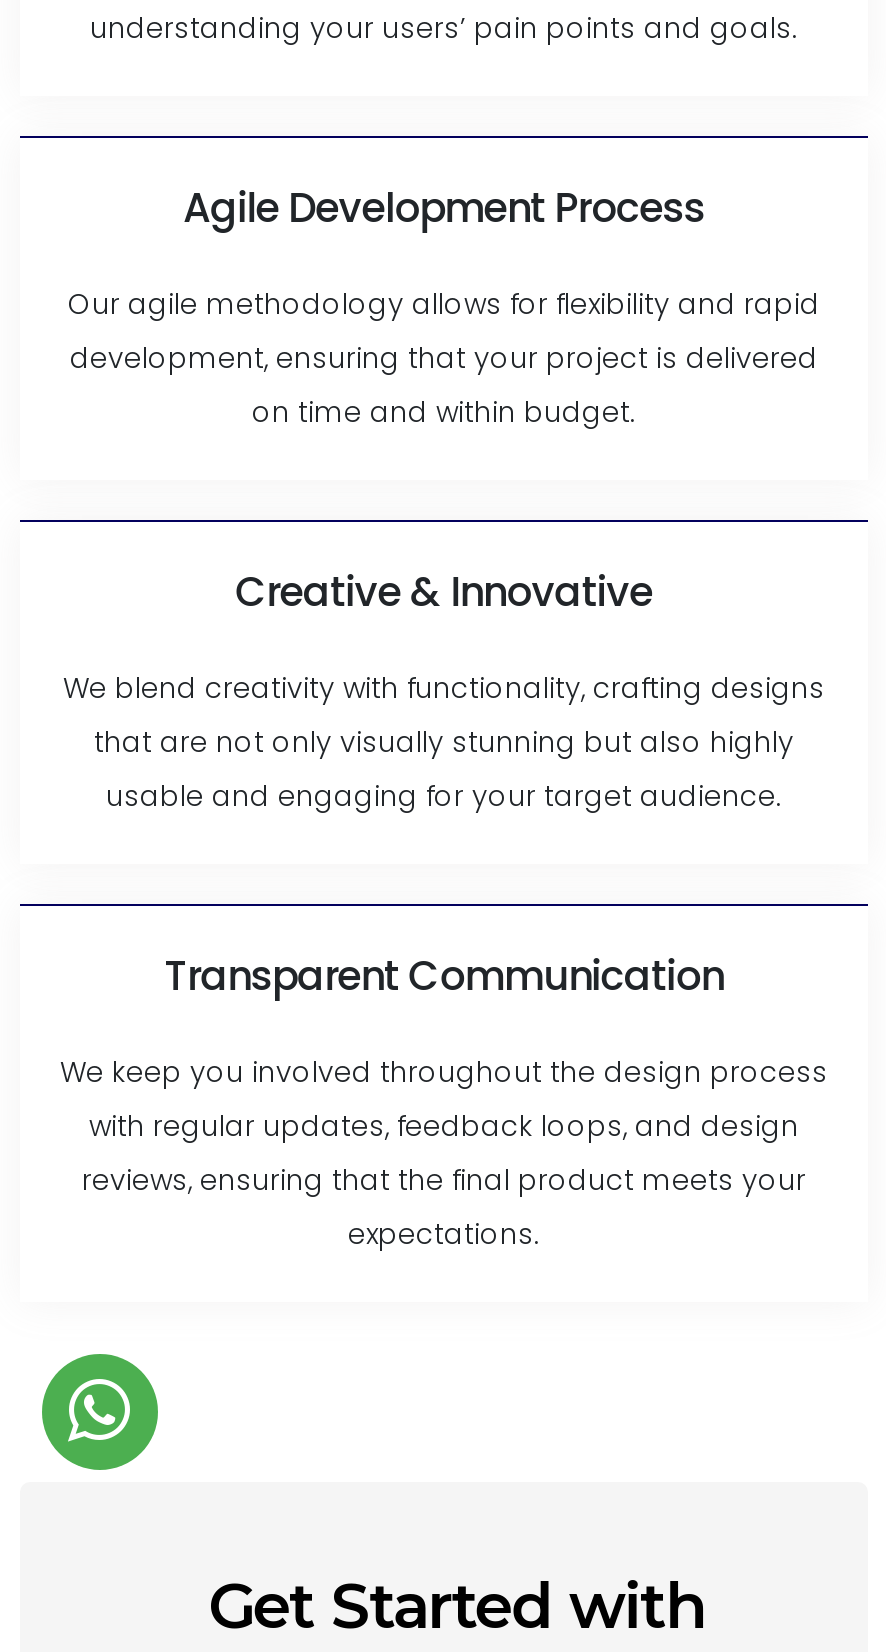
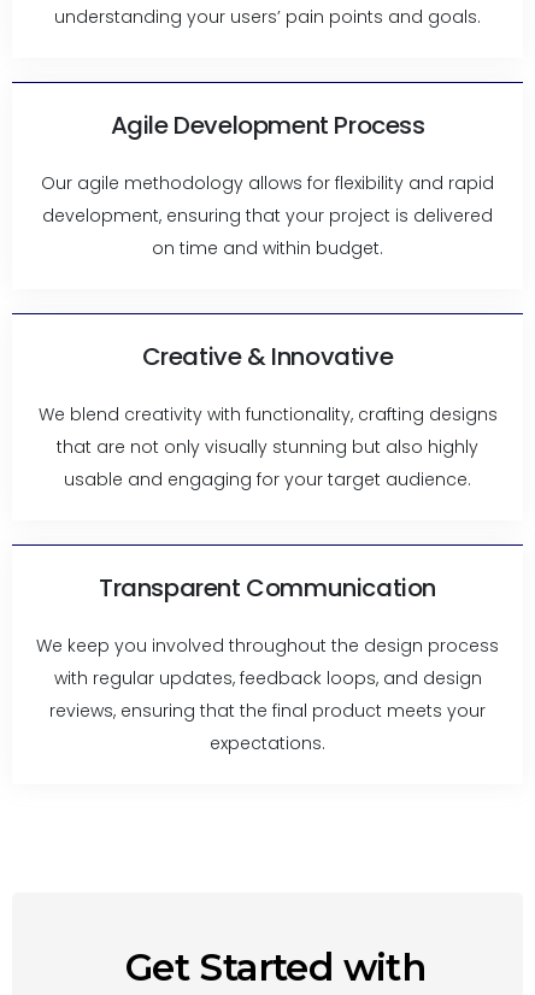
- [image]
